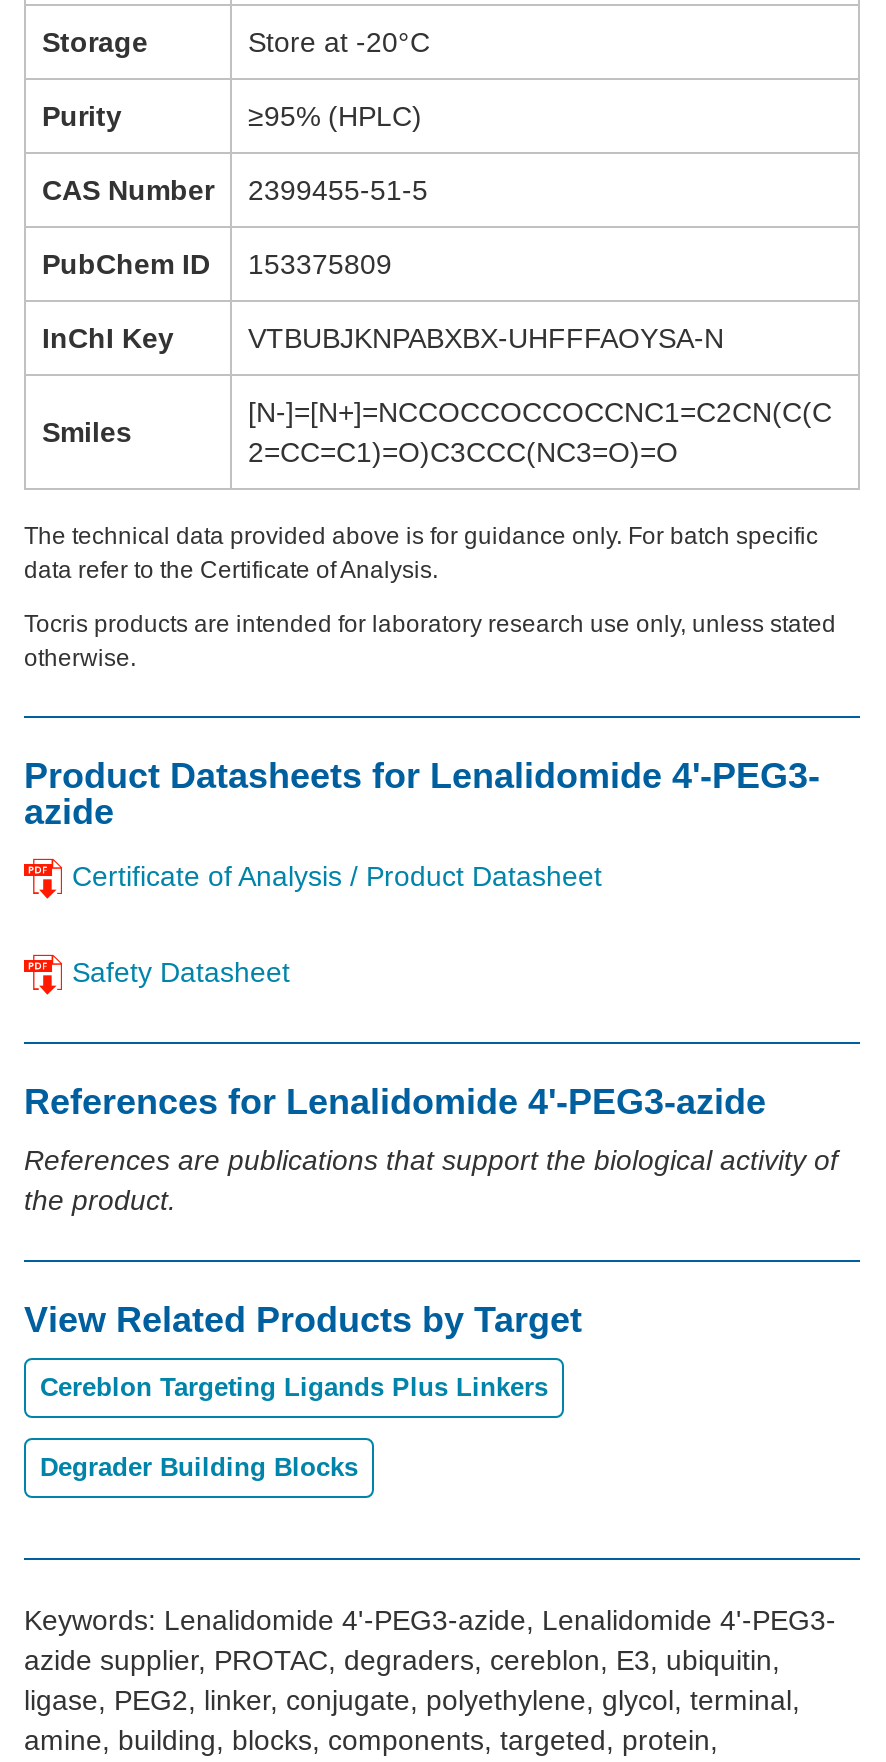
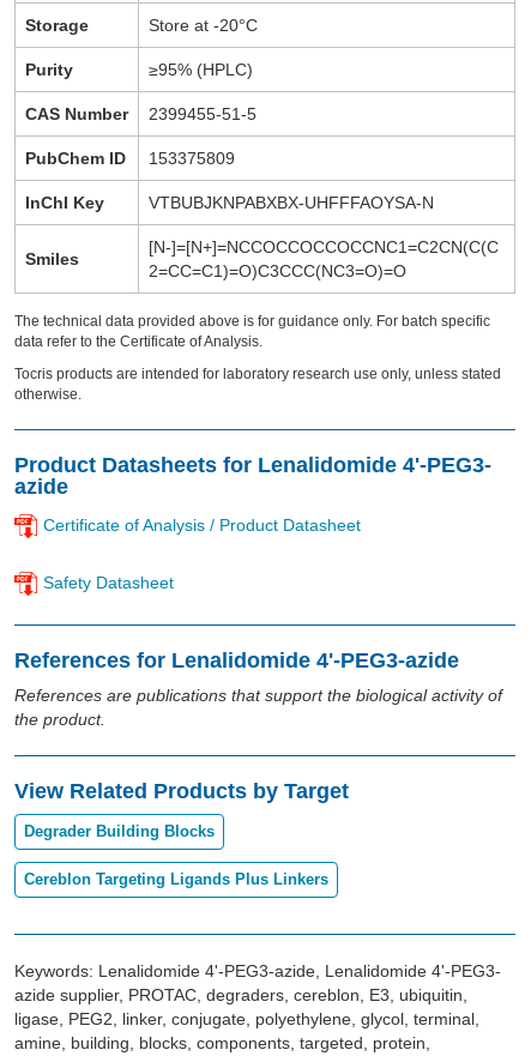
moved down: Cereblon Targeting Ligands Plus Linkers

moved up: Degrader Building Blocks
